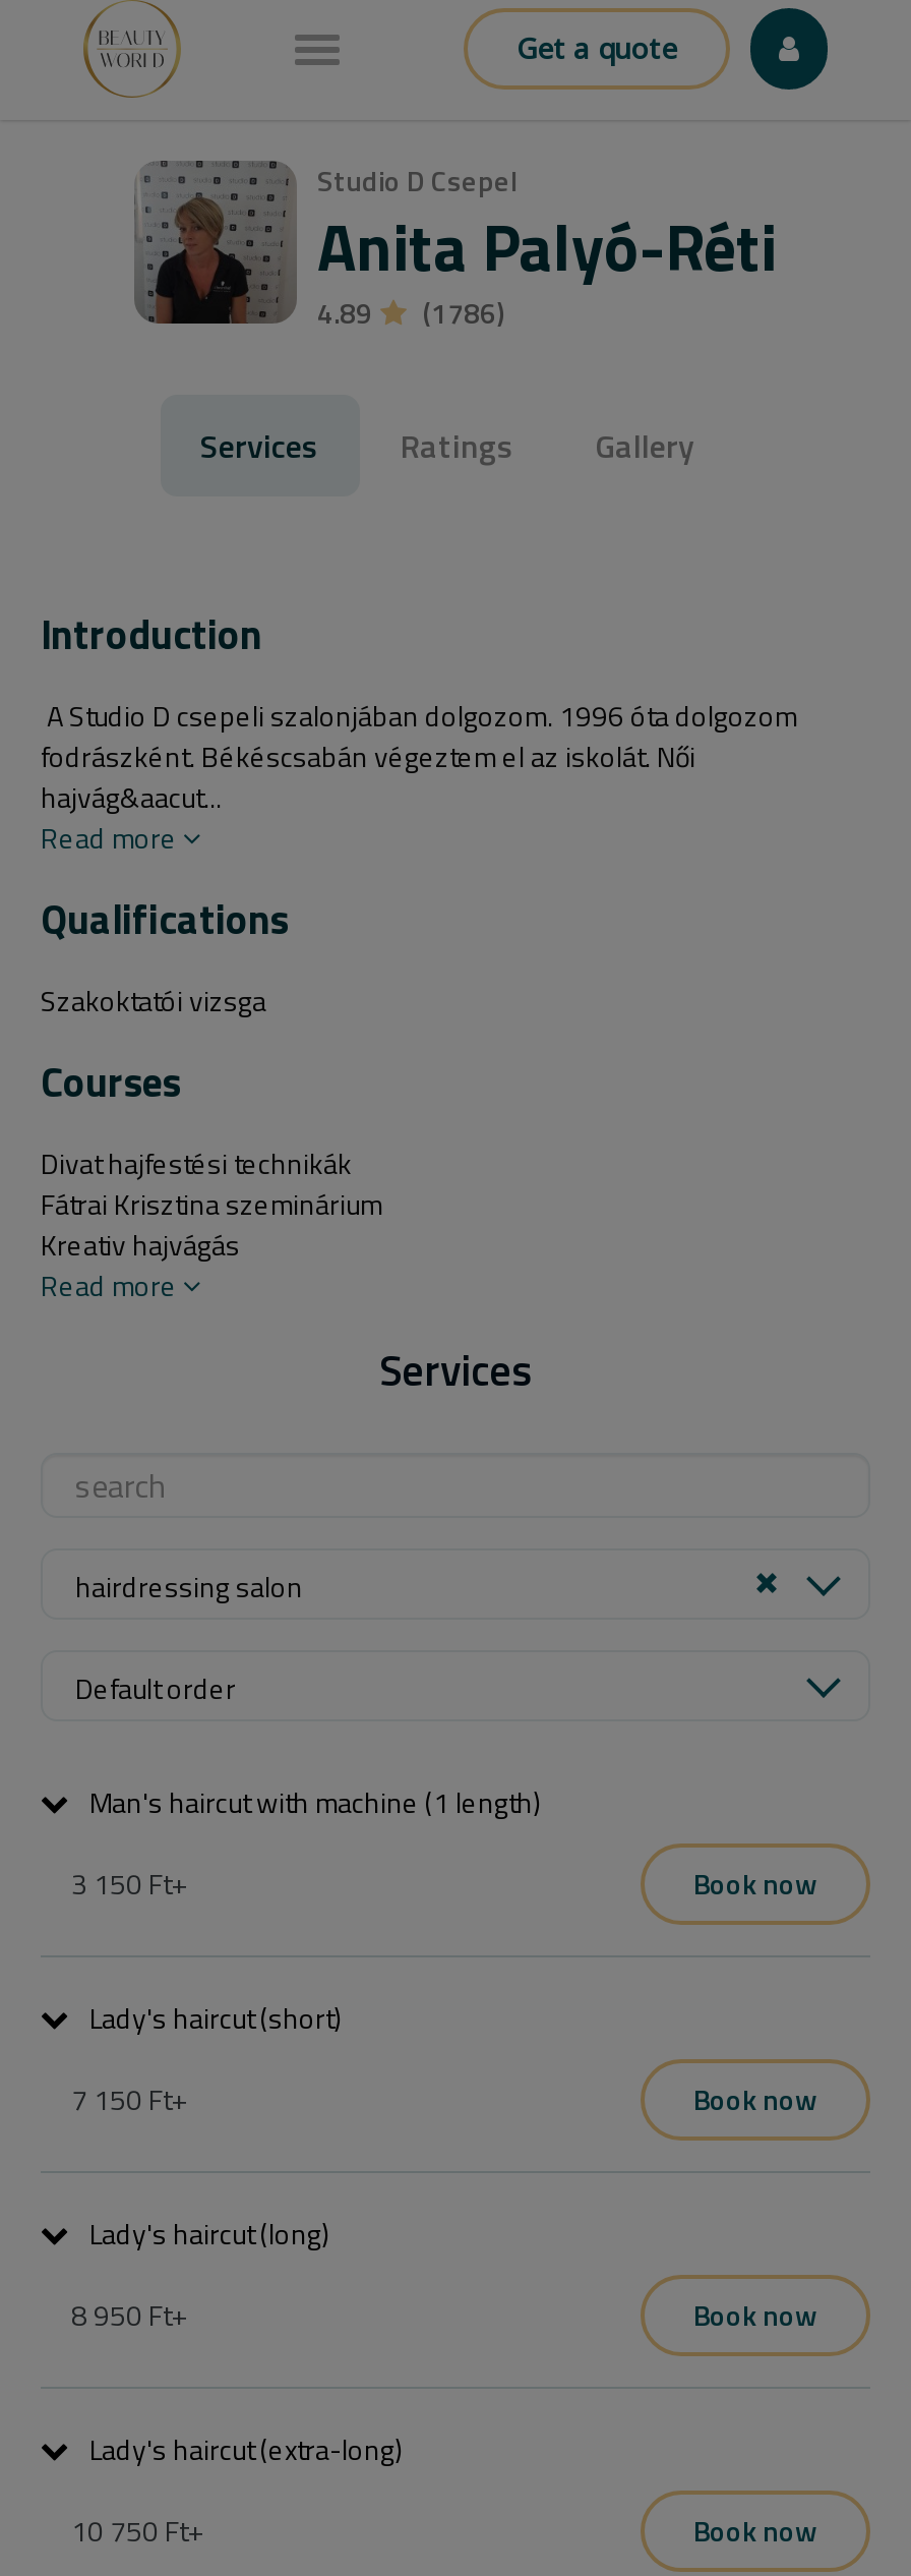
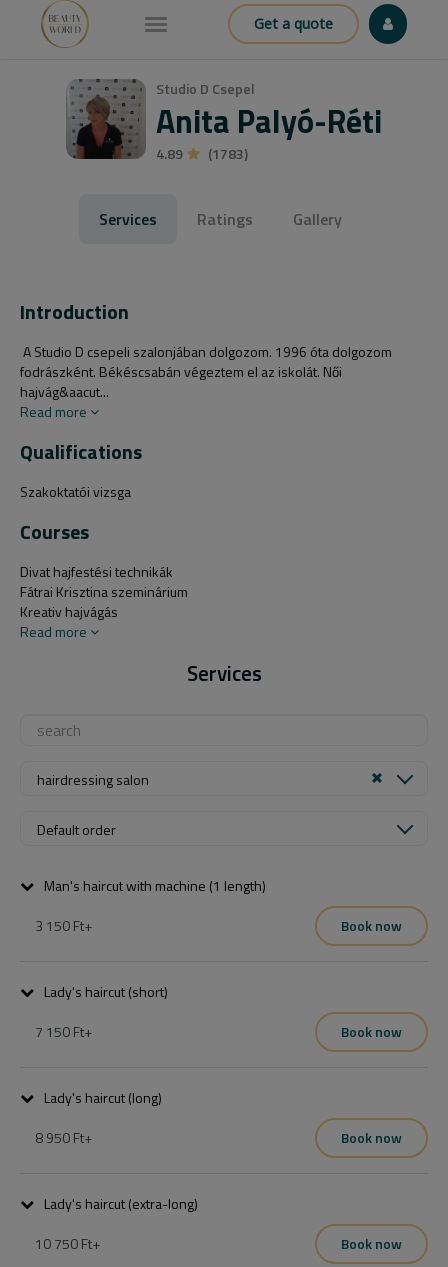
- 4.89 (1786)
+ 4.89 (1783)
